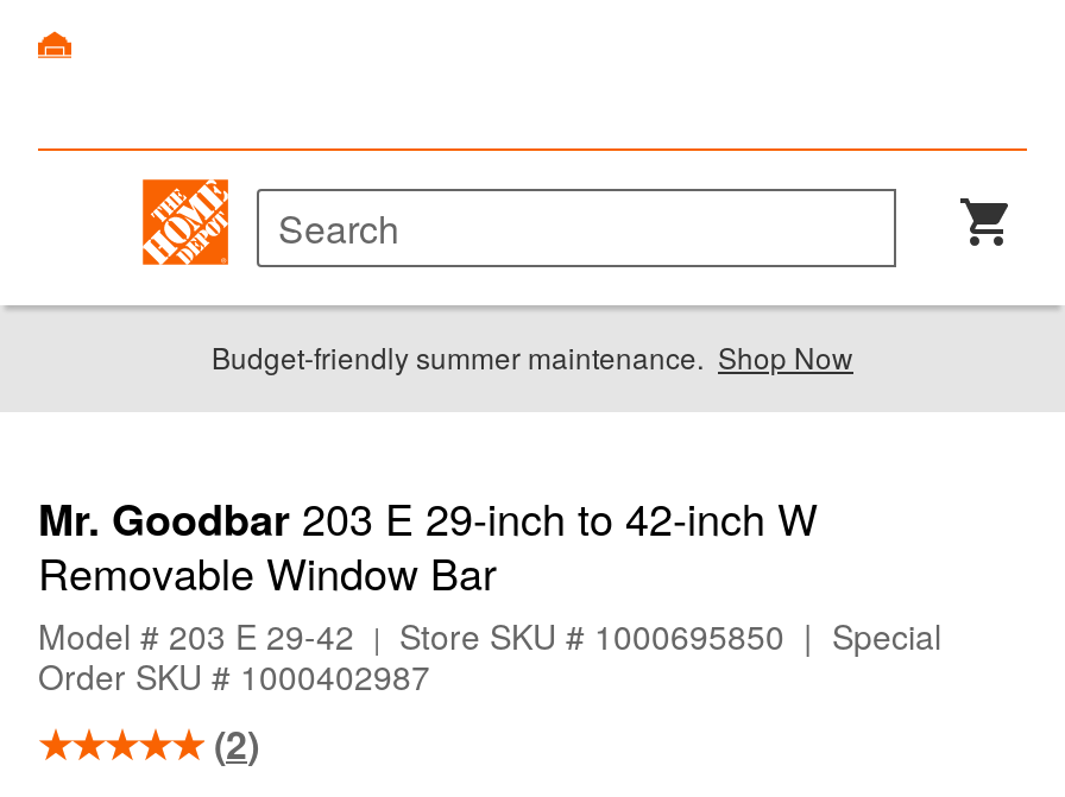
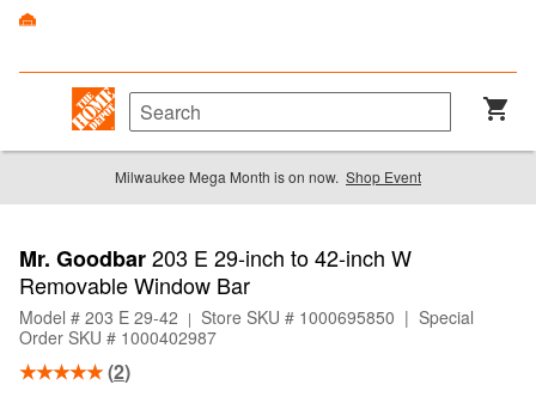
- Budget-friendly summer maintenance. Shop Now
+ Milwaukee Mega Month is on now. Shop Event
